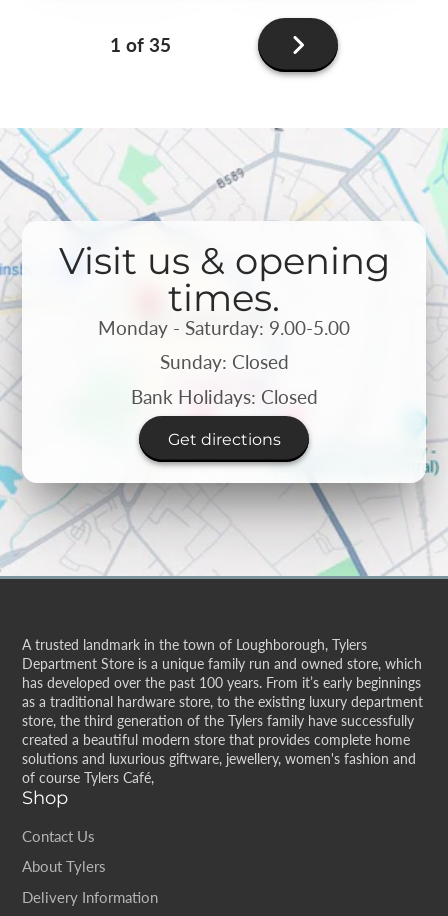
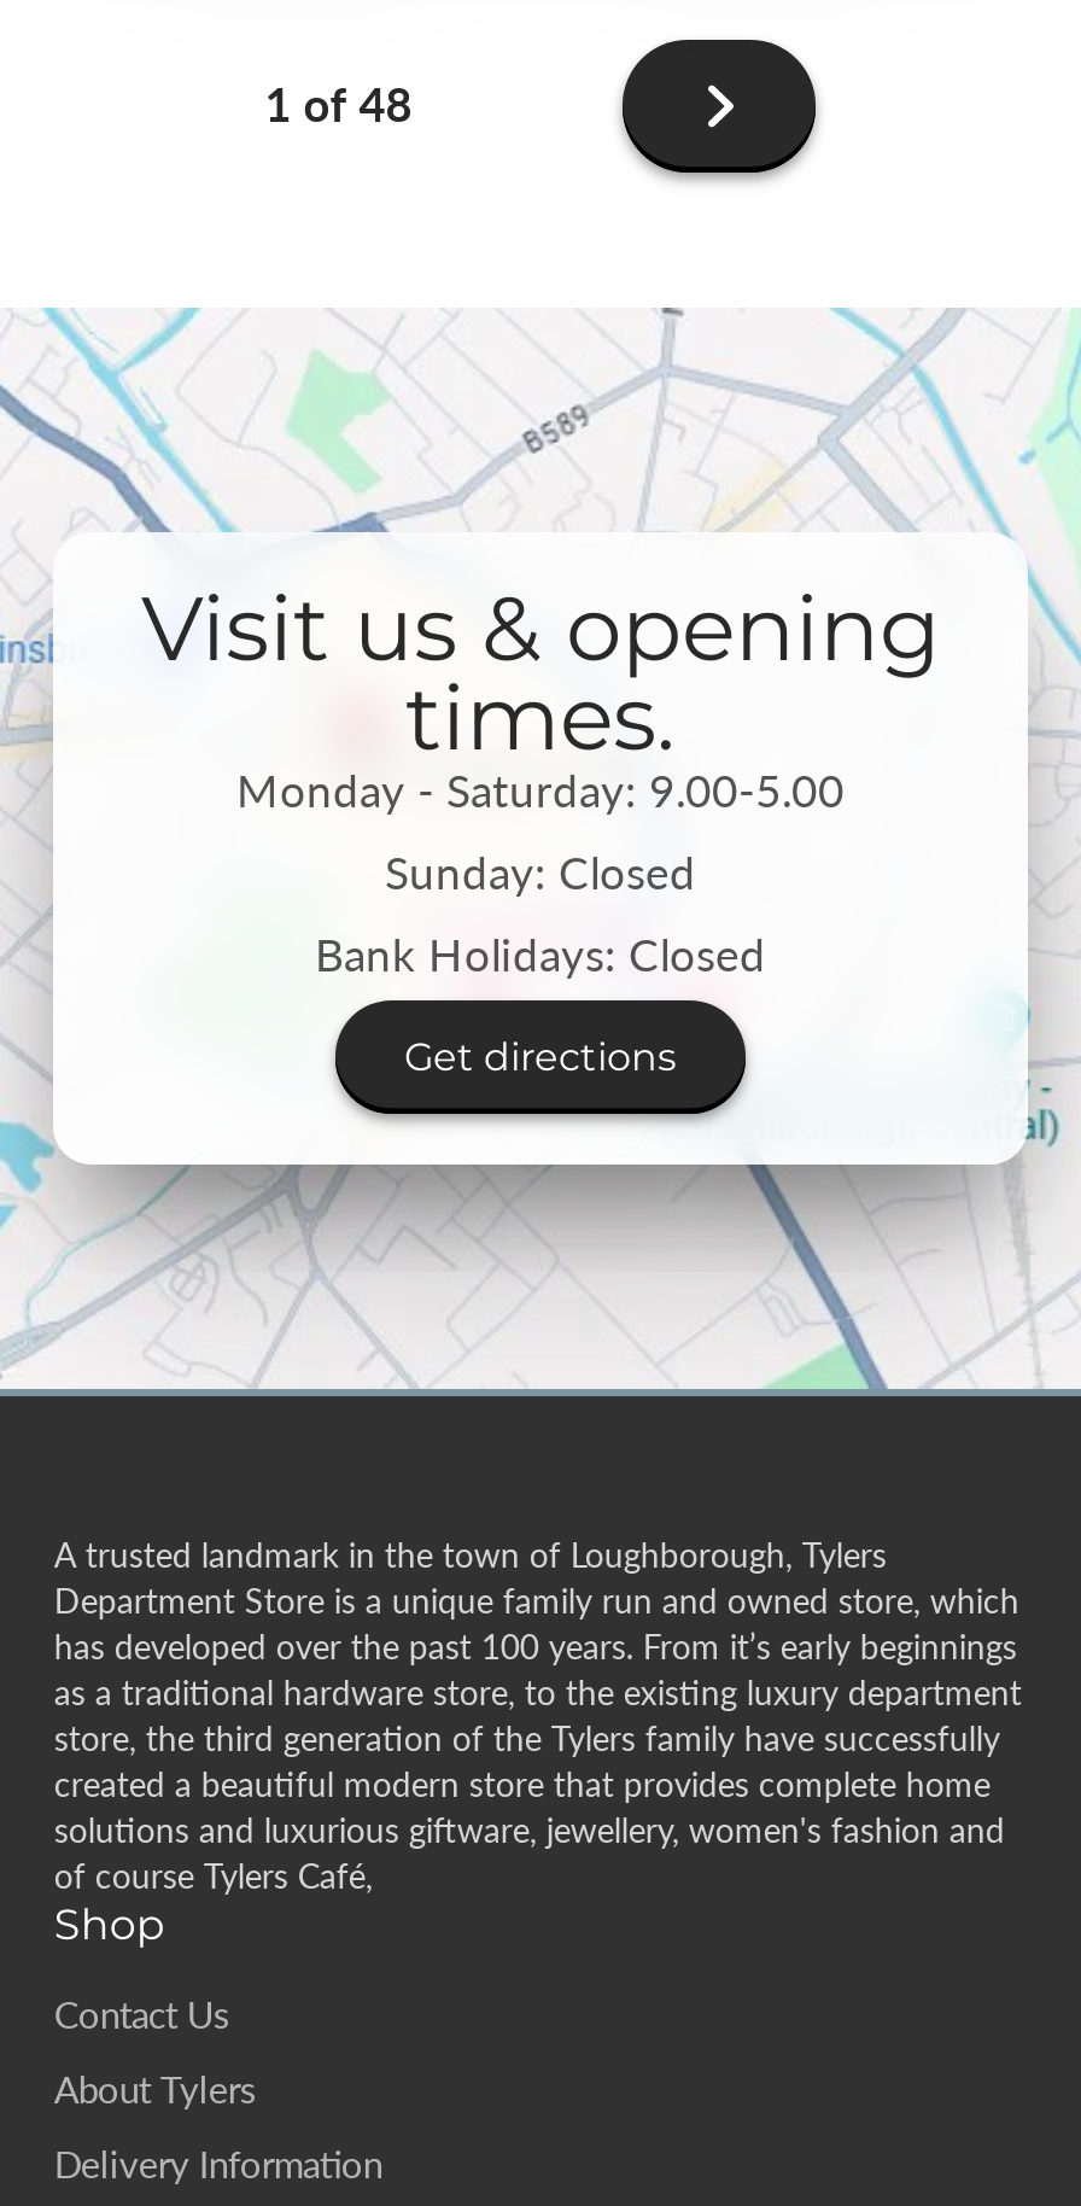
- 1 of 35
+ 1 of 48
